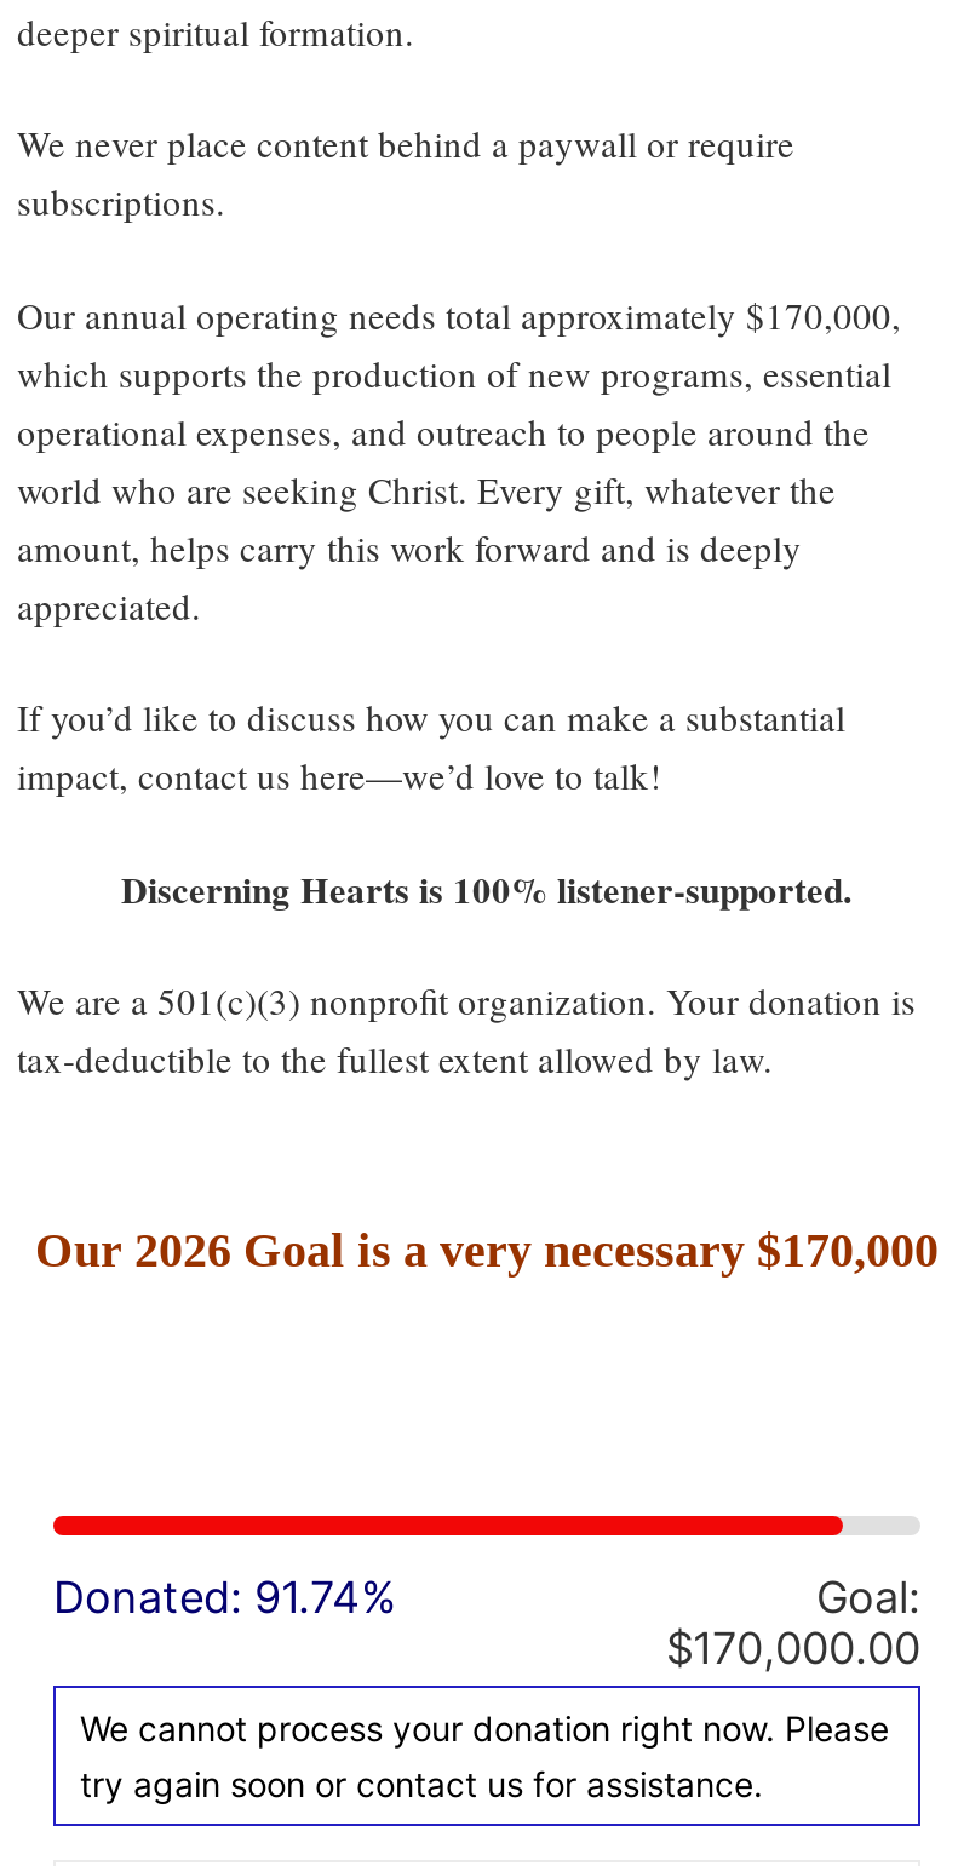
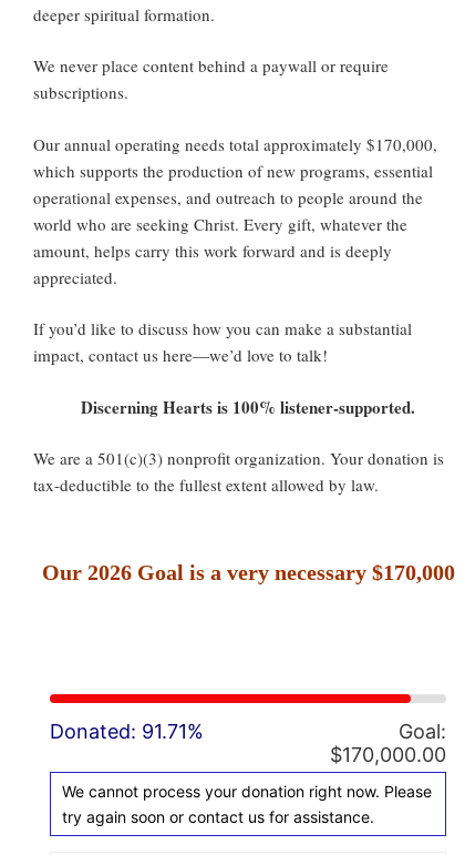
- Donated: 91.74%
+ Donated: 91.71%
